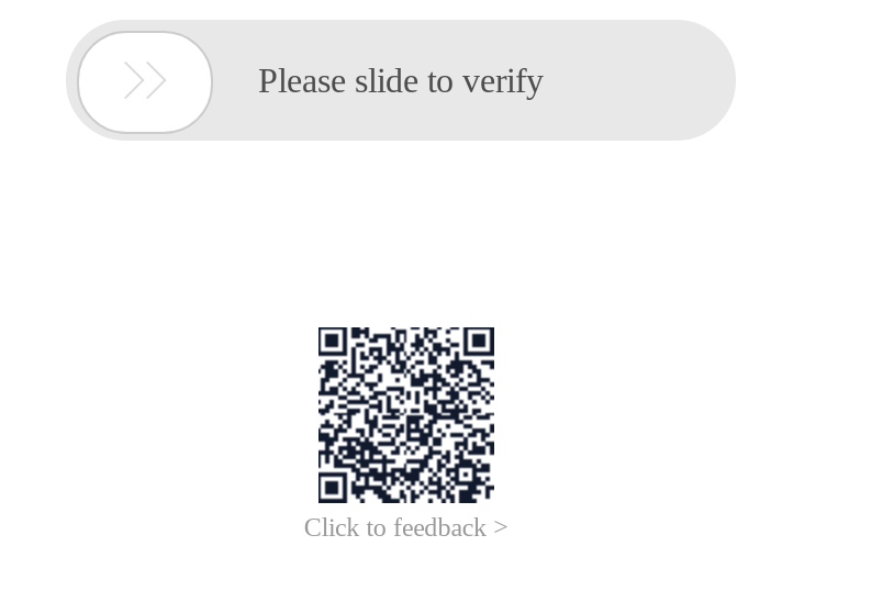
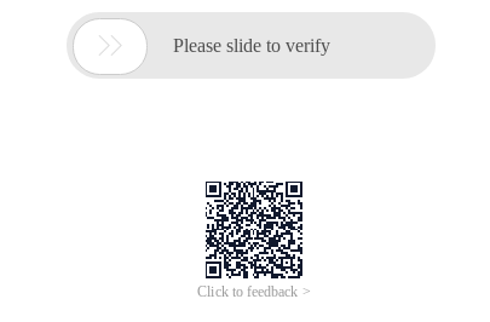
- [image]
+ [image]
